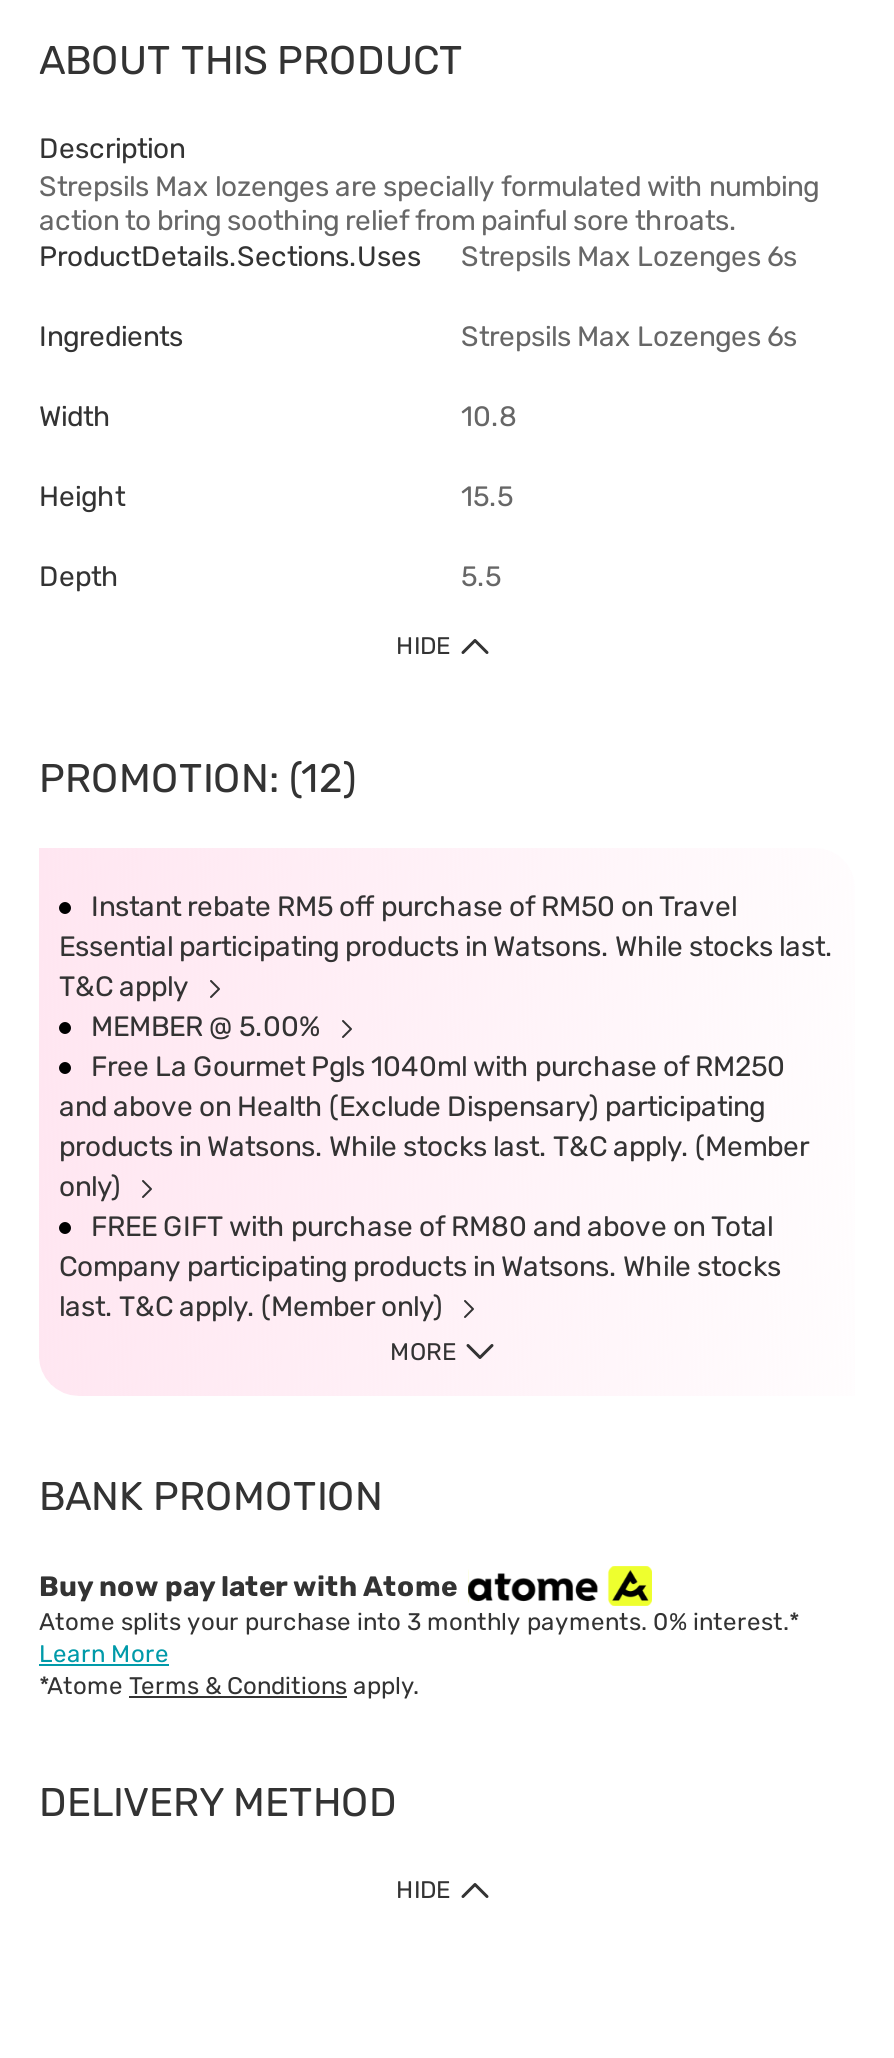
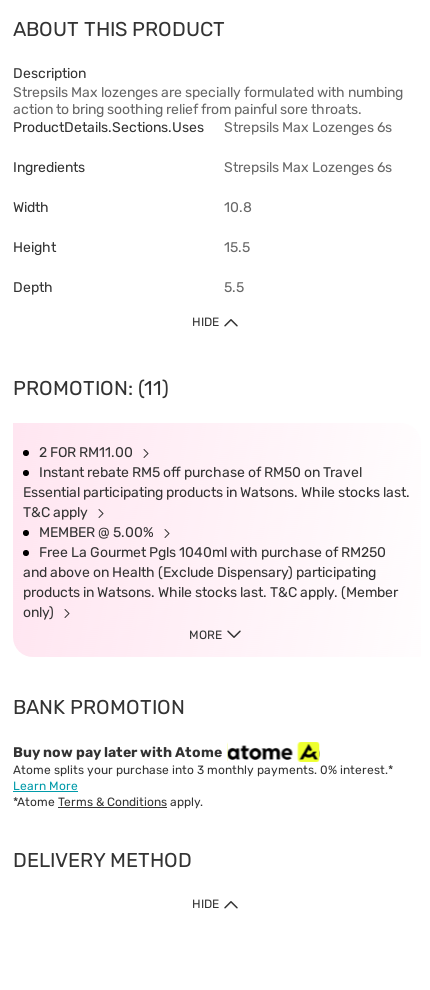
- PROMOTION: (12)
+ PROMOTION: (11)
+ 2 FOR RM11.00

moved down: Instant rebate RM5 off purchase of RM50 on Travel | Essential participating products in Watsons. While stocks last. | T&C apply | MEMBER @ 5.00% | Free La Gourmet Pgls 1040ml with purchase of RM250 | and above on Health (Exclude Dispensary) participating | products in Watsons. While stocks last. T&C apply. (Member | only)

- FREE GIFT with purchase of RM80 and above on Total
- Company participating products in Watsons. While stocks
- last. T&C apply. (Member only)
